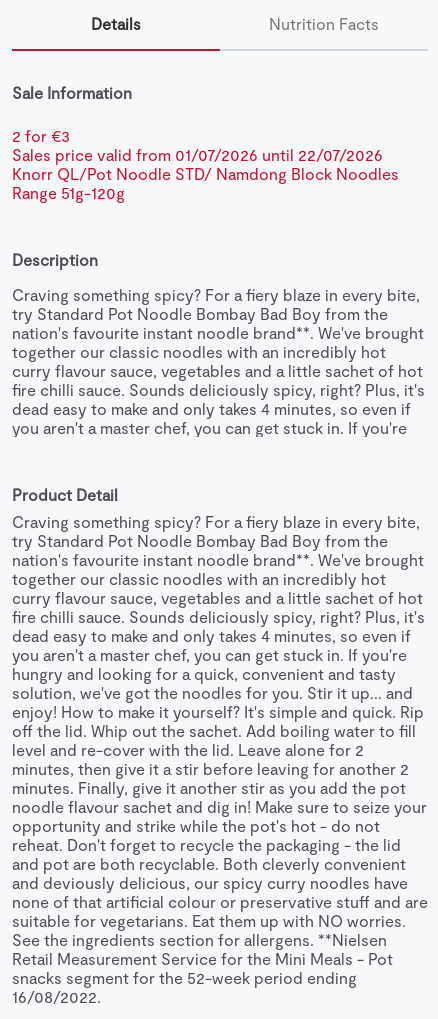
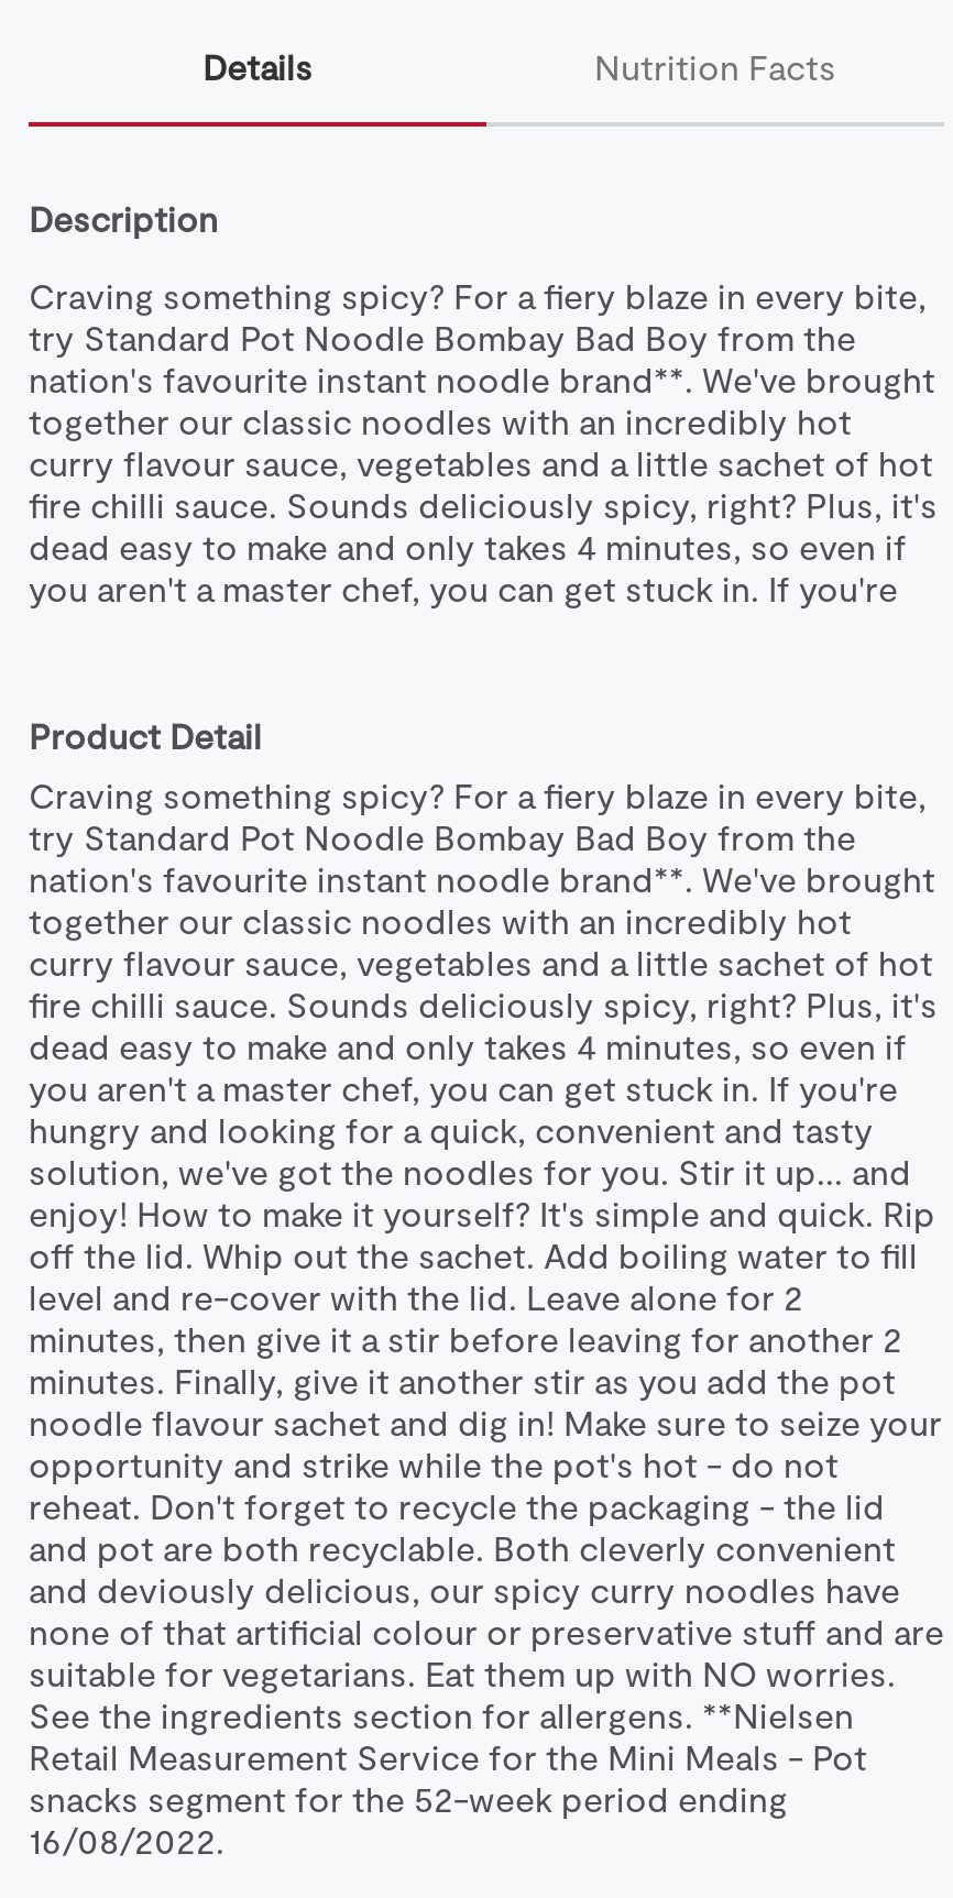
- Sale Information
- 2 for €3
- Sales price valid from 01/07/2026 until 22/07/2026
- Knorr QL/Pot Noodle STD/ Namdong Block Noodles
- Range 51g-120g
